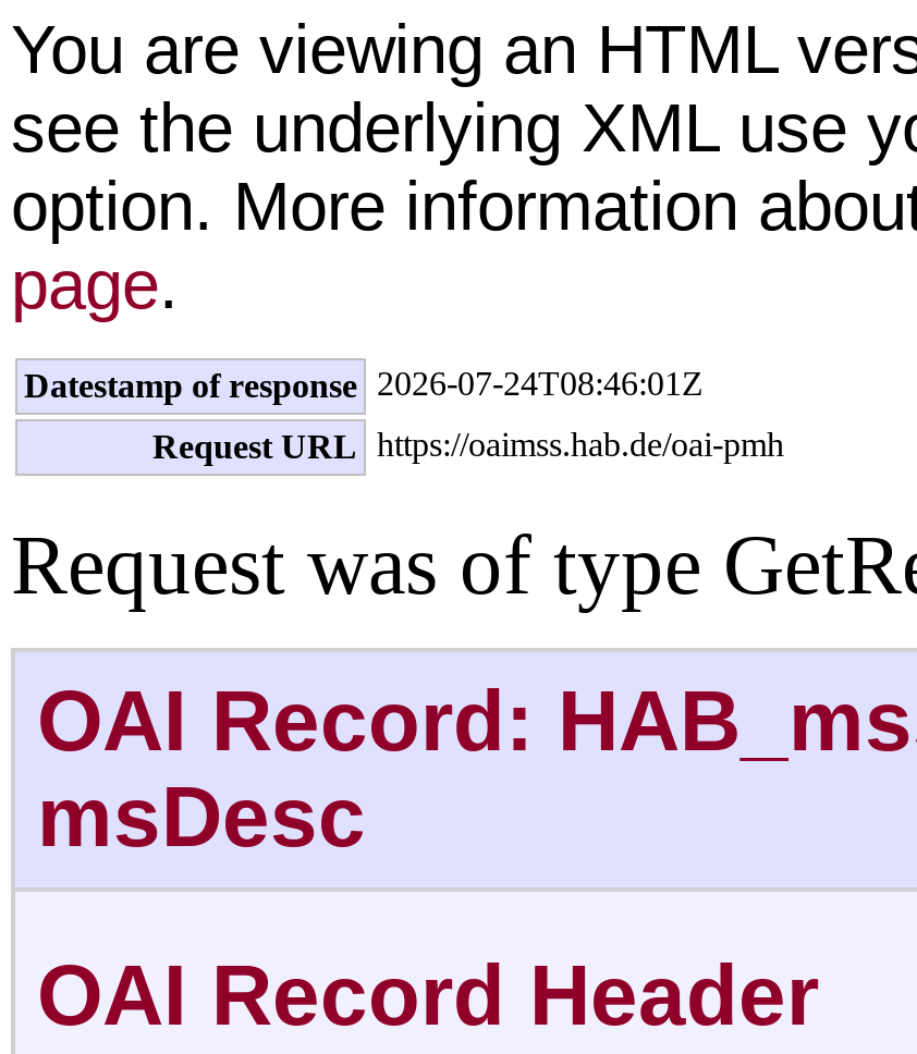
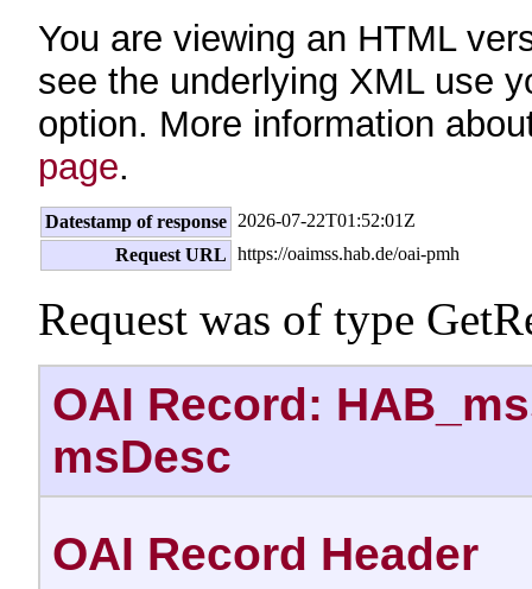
- Datestamp of response 2026-07-24T08:46:01Z
+ Datestamp of response 2026-07-22T01:52:01Z
